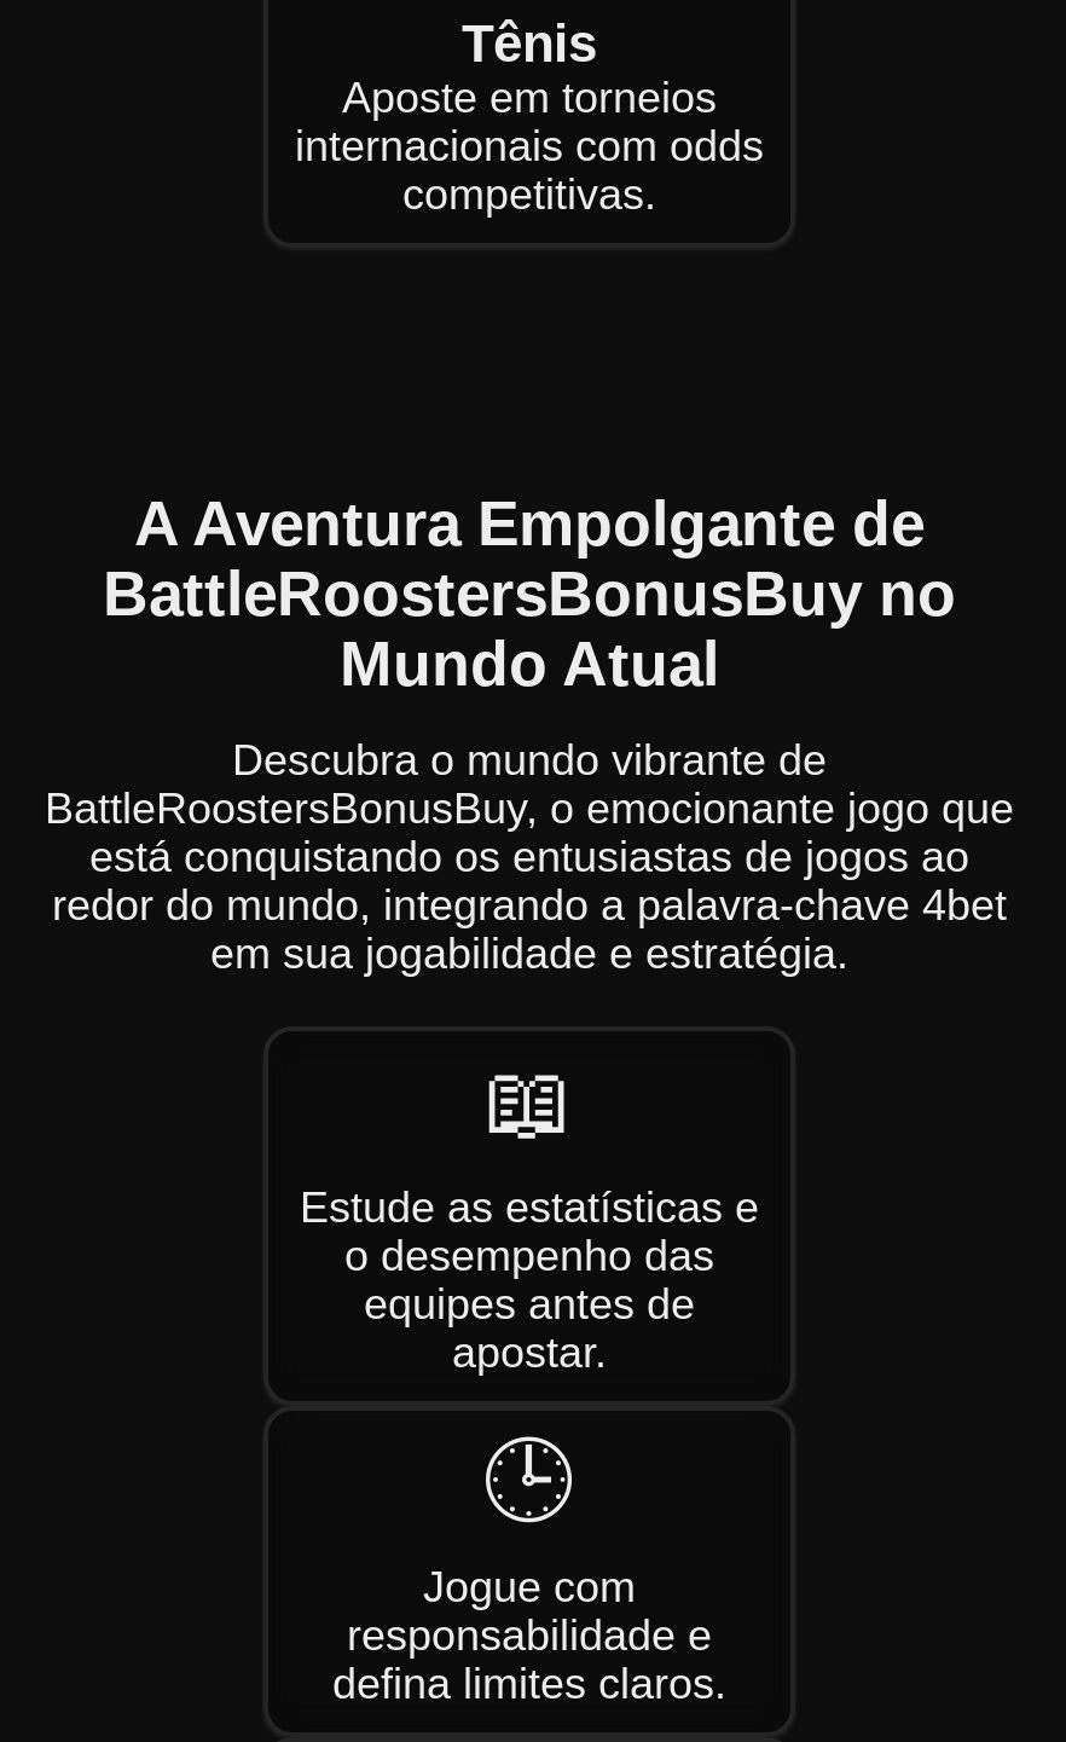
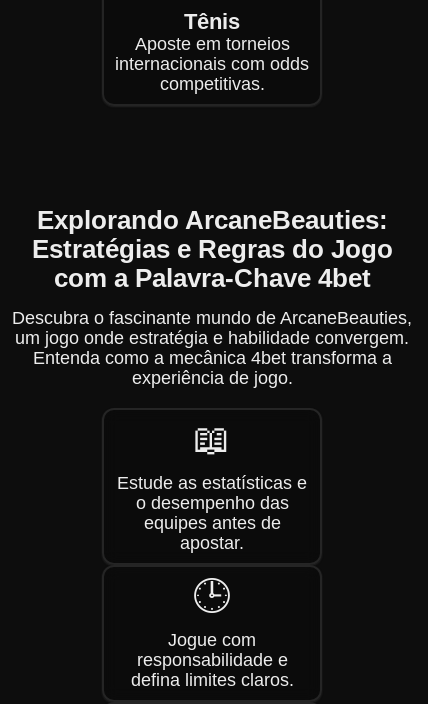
- A Aventura Empolgante de
- BattleRoostersBonusBuy no
- Mundo Atual
+ Explorando ArcaneBeauties:
+ Estratégias e Regras do Jogo
+ com a Palavra-Chave 4bet

- Descubra o mundo vibrante de
- BattleRoostersBonusBuy, o emocionante jogo que
- está conquistando os entusiastas de jogos ao
- redor do mundo, integrando a palavra-chave 4bet
- em sua jogabilidade e estratégia.
+ Descubra o fascinante mundo de ArcaneBeauties,
+ um jogo onde estratégia e habilidade convergem.
+ Entenda como a mecânica 4bet transforma a
+ experiência de jogo.
